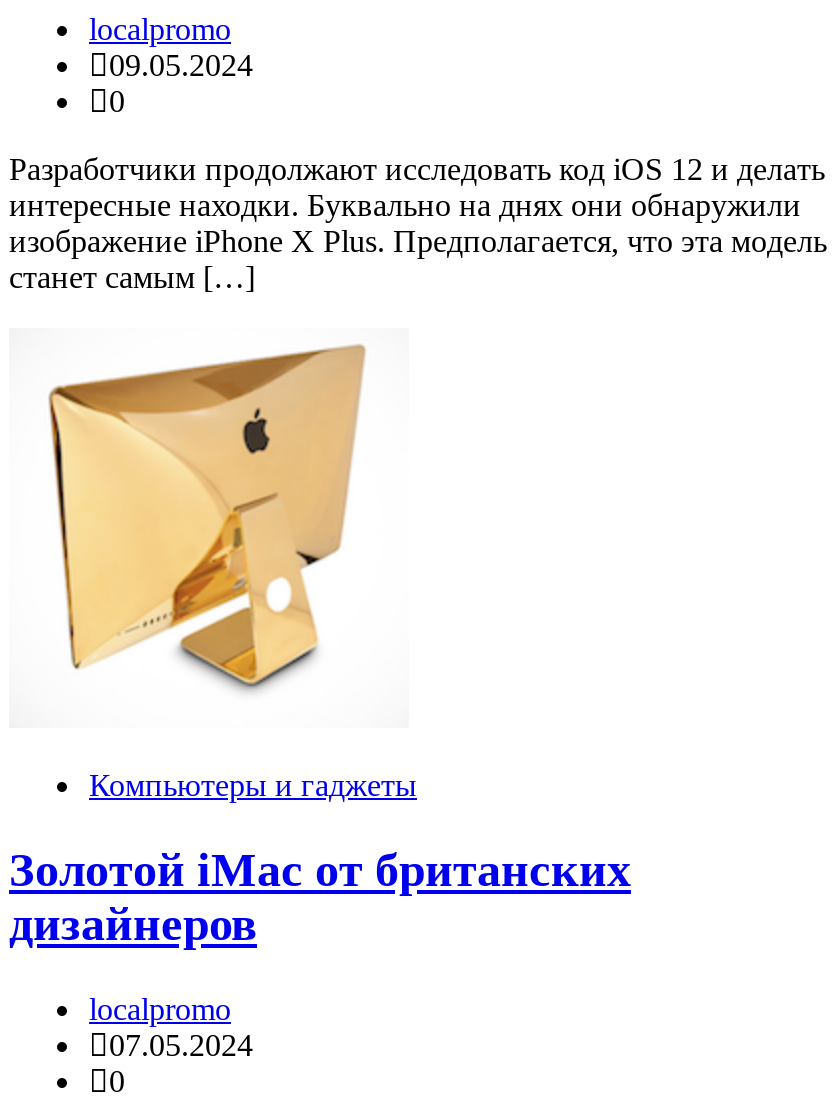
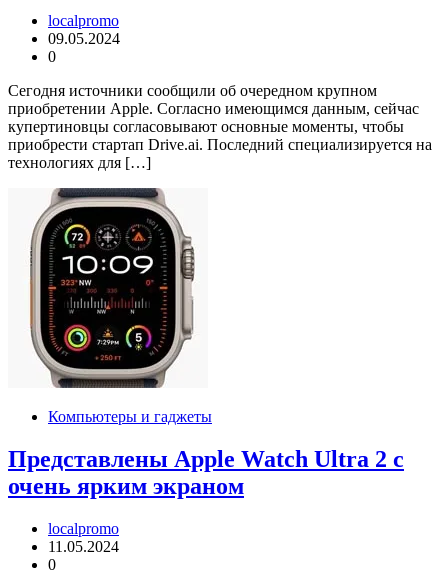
- Разработчики продолжают исследовать код iOS 12 и делать
- интересные находки. Буквально на днях они обнаружили
- изображение iPhone X Plus. Предполагается, что эта модель
- станет самым […]
+ Сегодня источники сообщили об очередном крупном
+ приобретении Apple. Согласно имеющимся данным, сейчас
+ купертиновцы согласовывают основные моменты, чтобы
+ приобрести стартап Drive.ai. Последний специализируется на
+ технологиях для […]

- [image]
+ [image]

- Золотой iMac от британских
- дизайнеров
+ Представлены Apple Watch Ultra 2 c
+ очень ярким экраном

- 07.05.2024
+ 11.05.2024
